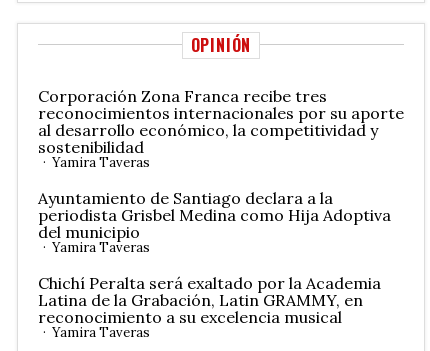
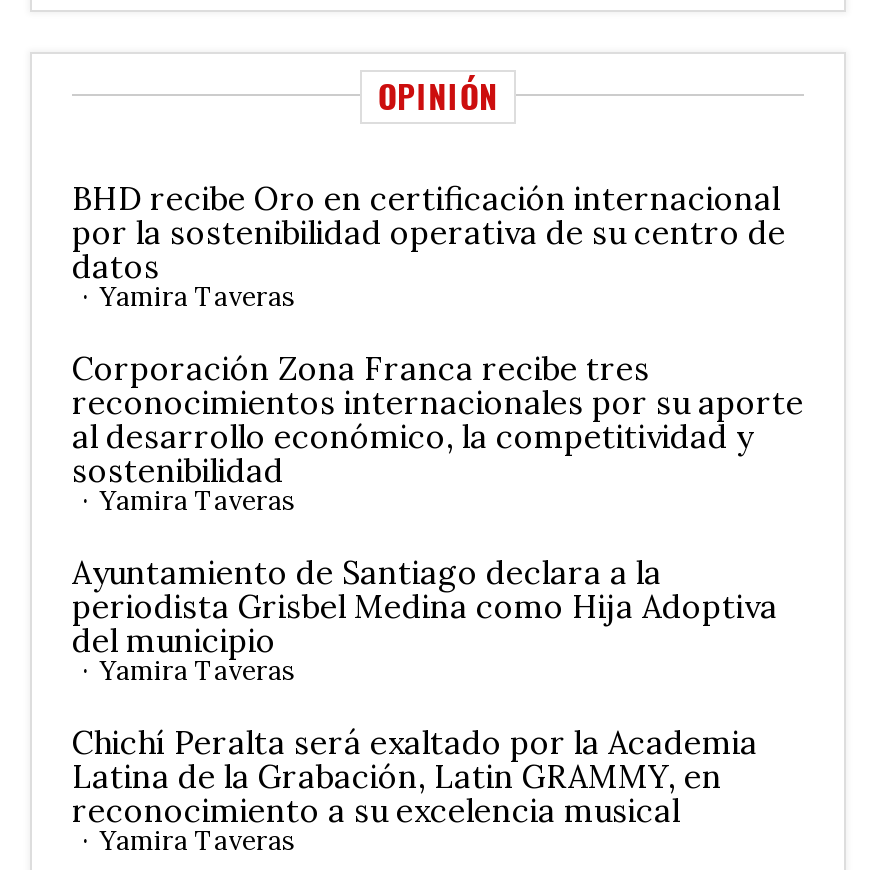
+ BHD recibe Oro en certificación internacional
+ por la sostenibilidad operativa de su centro de
+ datos
+ Yamira Taveras
